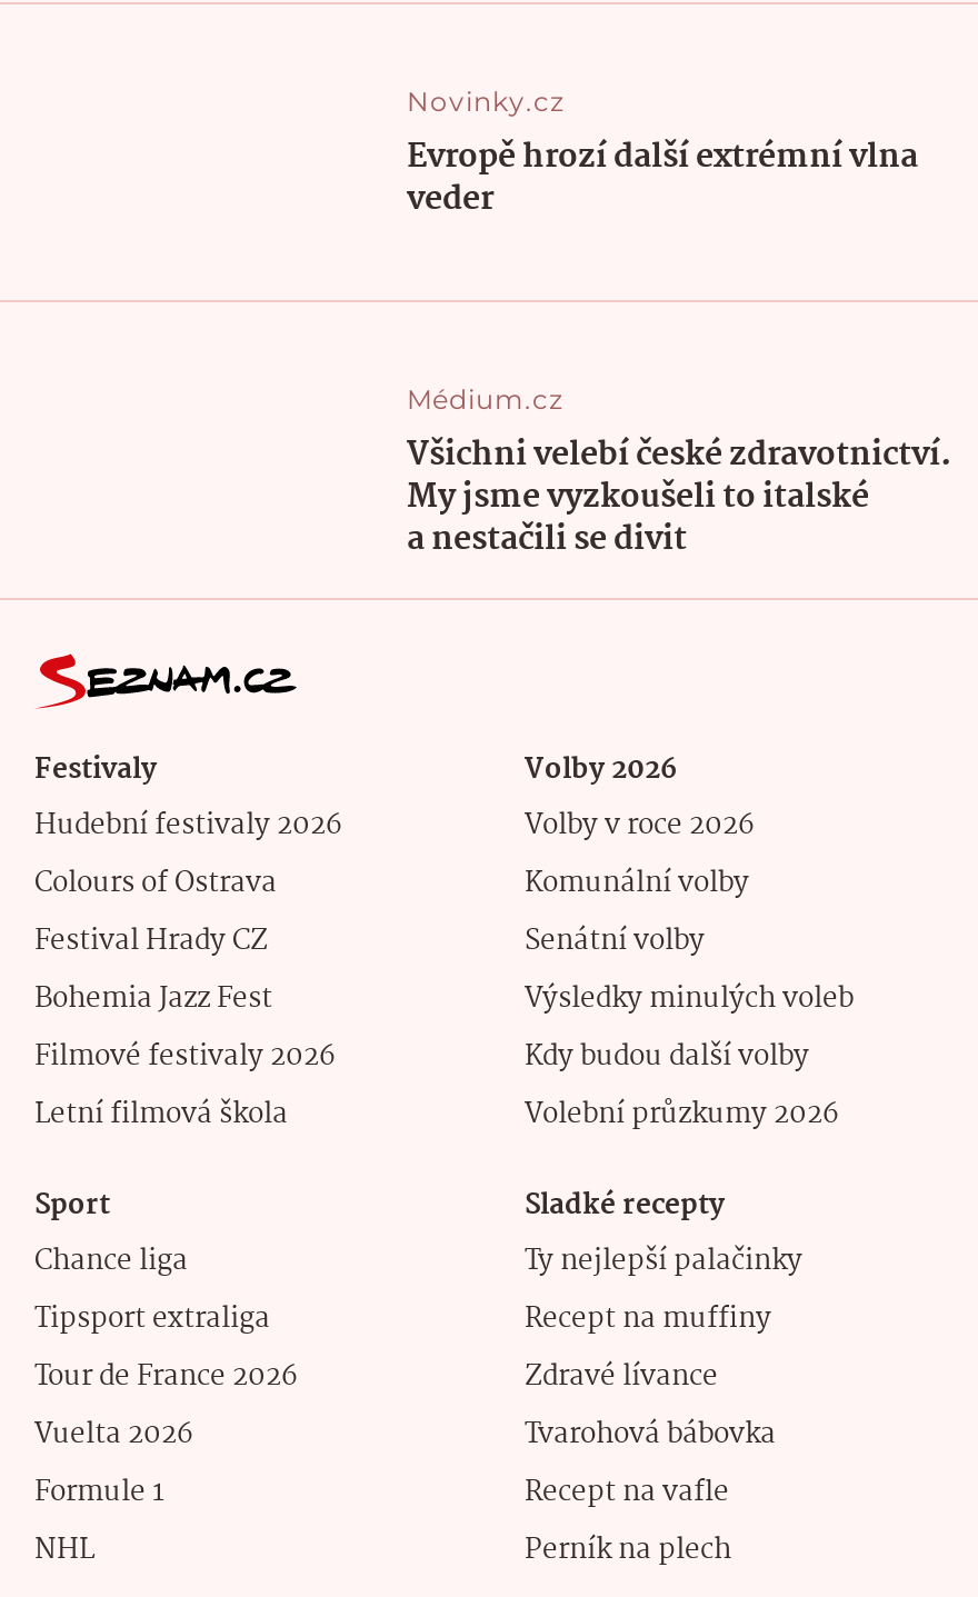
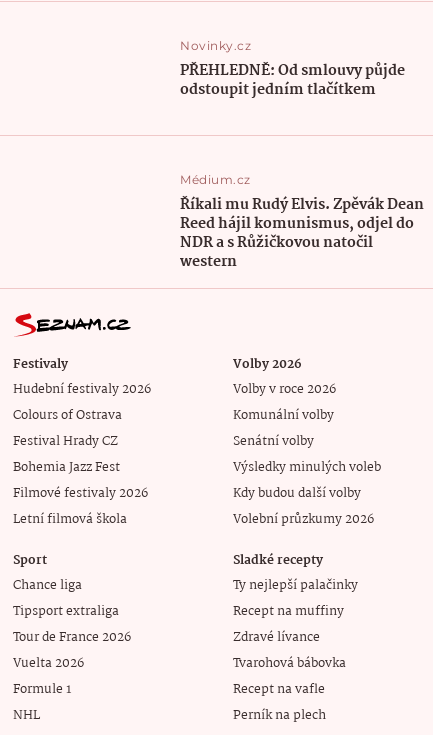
- Evropě hrozí další extrémní vlna
- veder
+ PŘEHLEDNĚ: Od smlouvy půjde
+ odstoupit jedním tlačítkem

- Všichni velebí české zdravotnictví.
- My jsme vyzkoušeli to italské
- a nestačili se divit
+ Říkali mu Rudý Elvis. Zpěvák Dean
+ Reed hájil komunismus, odjel do
+ NDR a s Růžičkovou natočil
+ western
